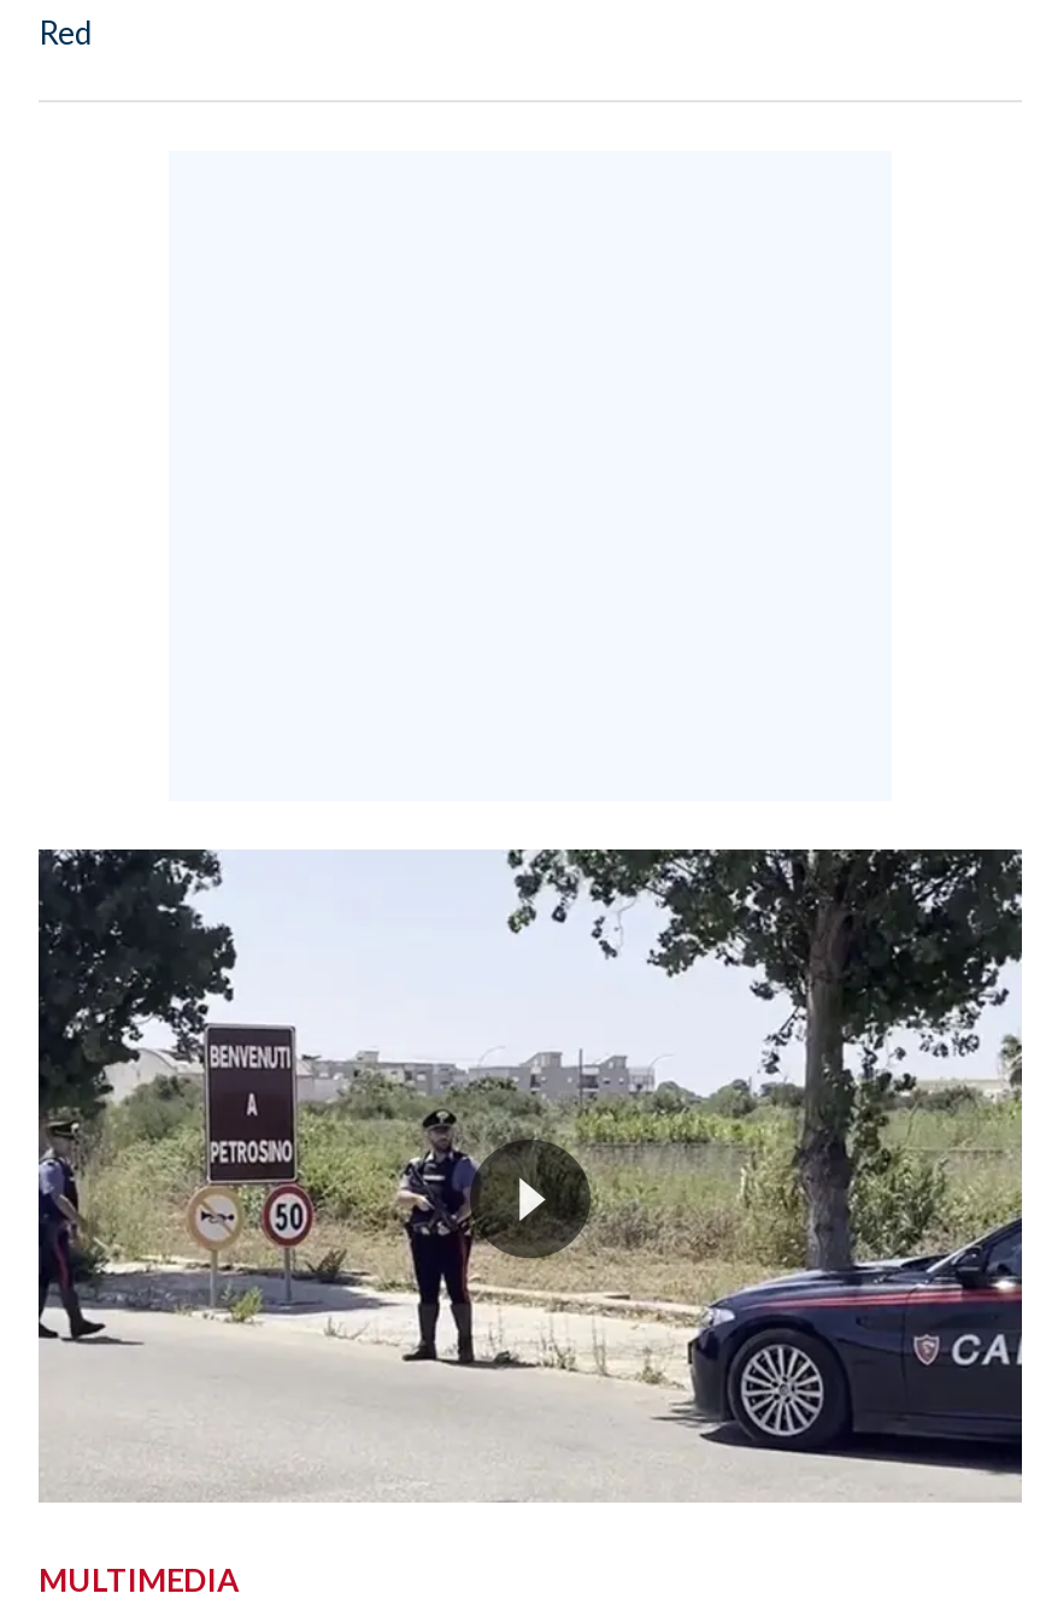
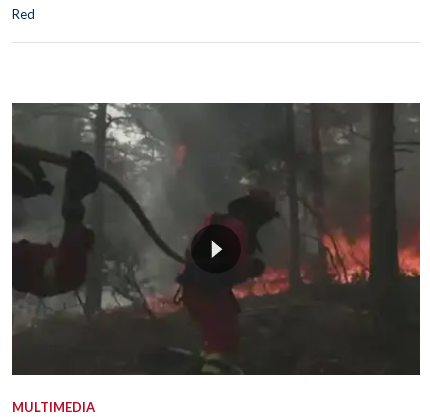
- [image]
+ [image]
